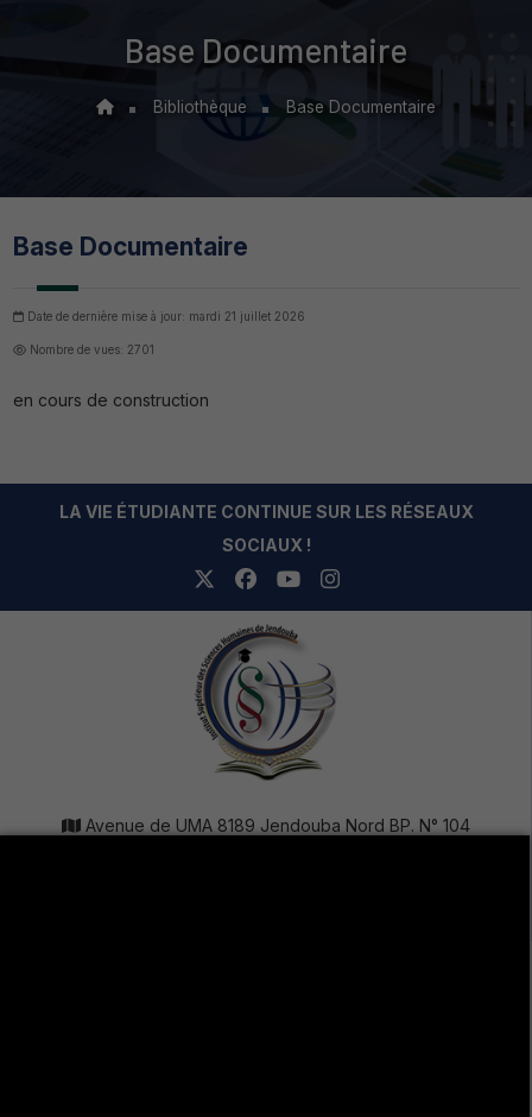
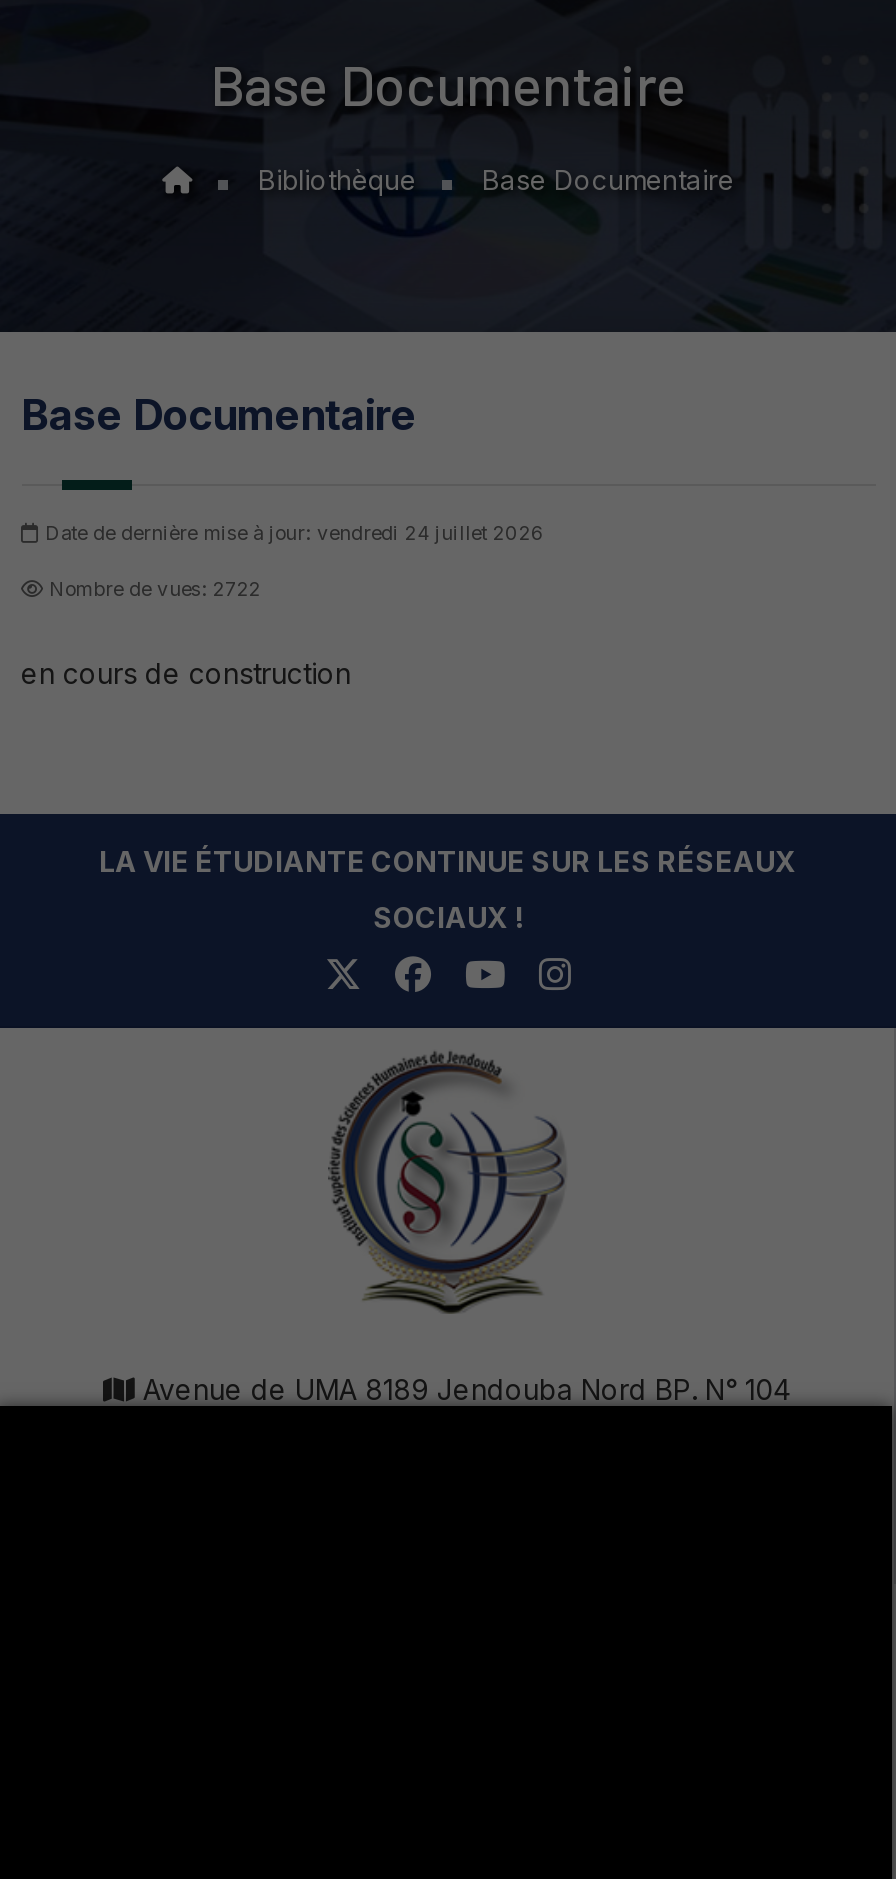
- Date de dernière mise à jour: mardi 21 juillet 2026
+ Date de dernière mise à jour: vendredi 24 juillet 2026

- Nombre de vues: 2701
+ Nombre de vues: 2722
